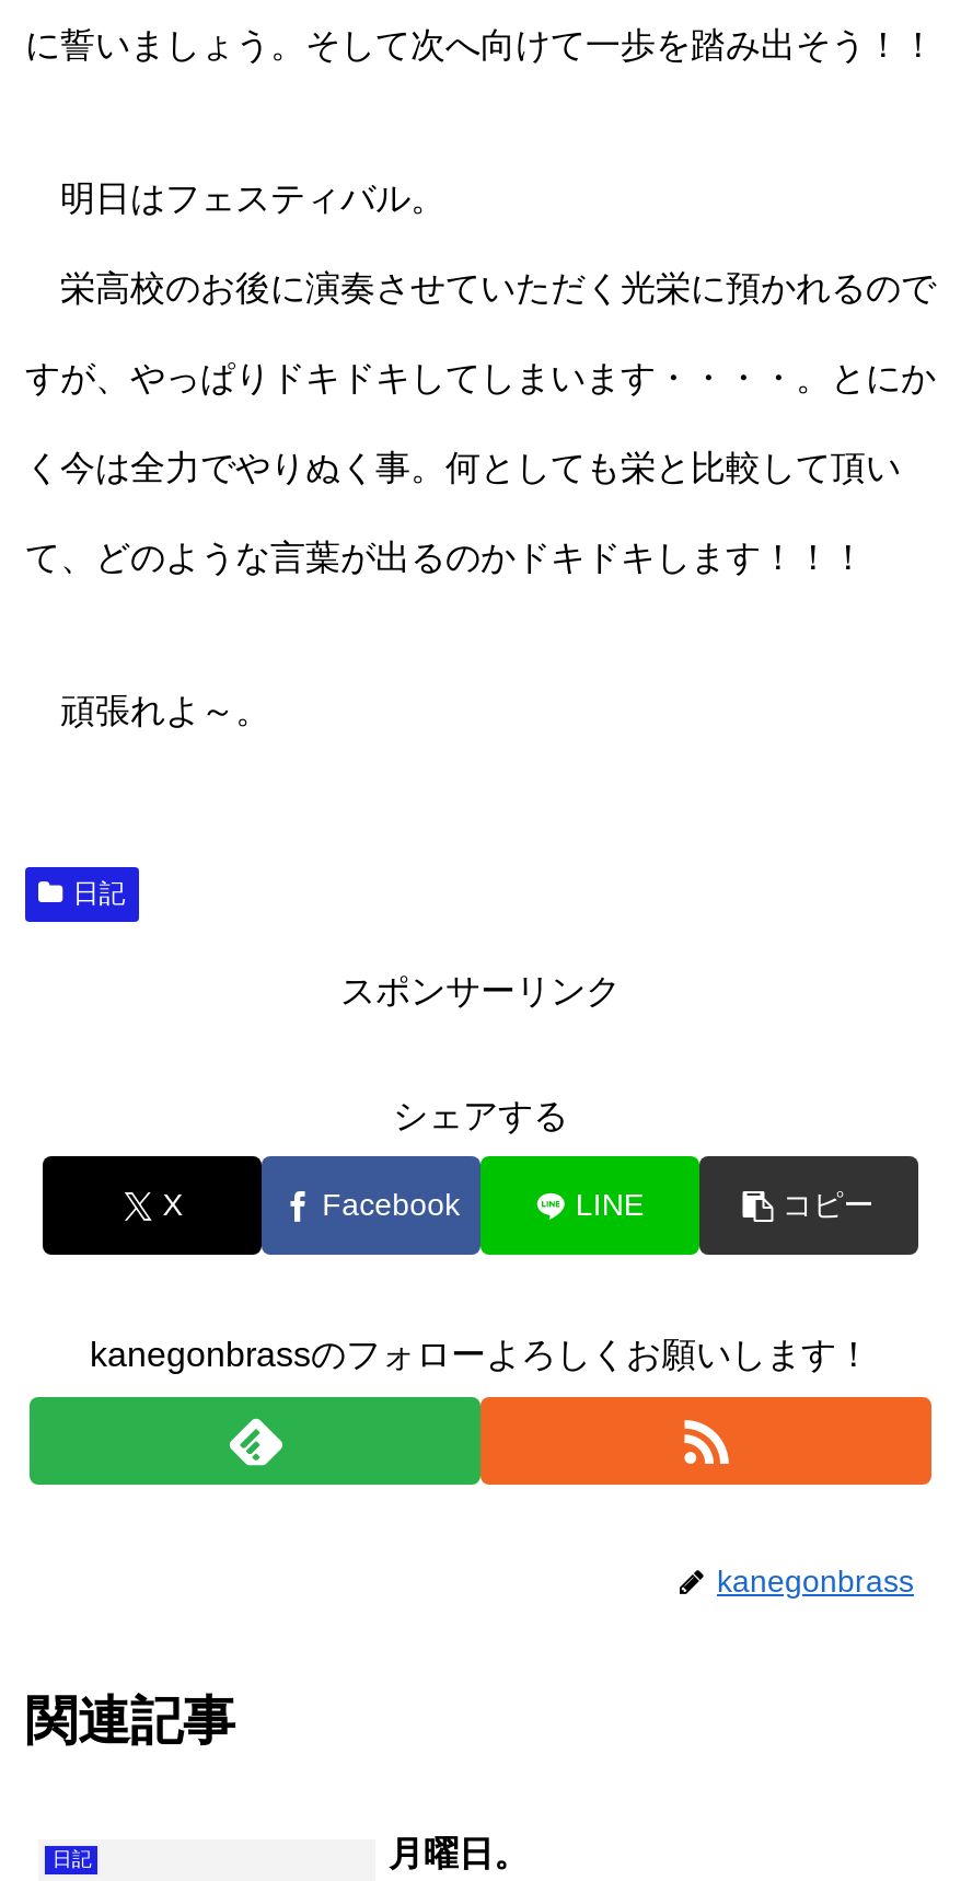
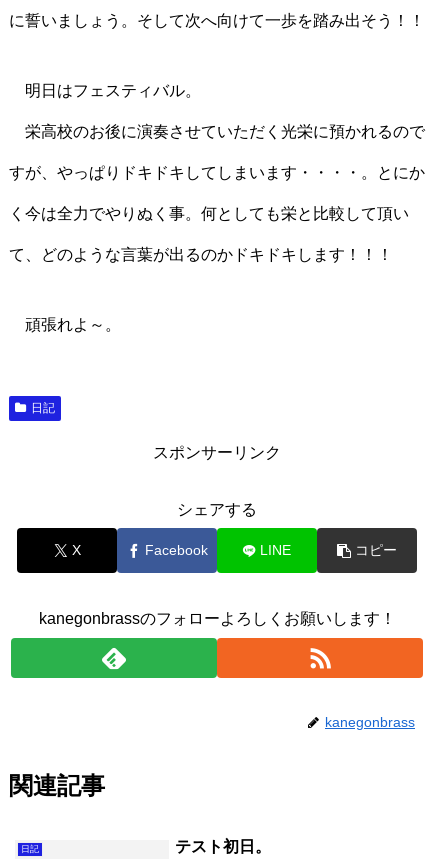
- 月曜日。
+ テスト初日。
